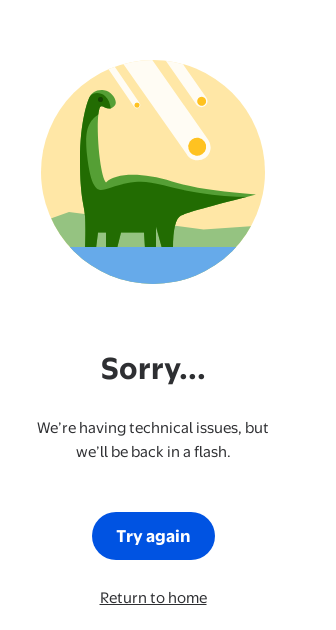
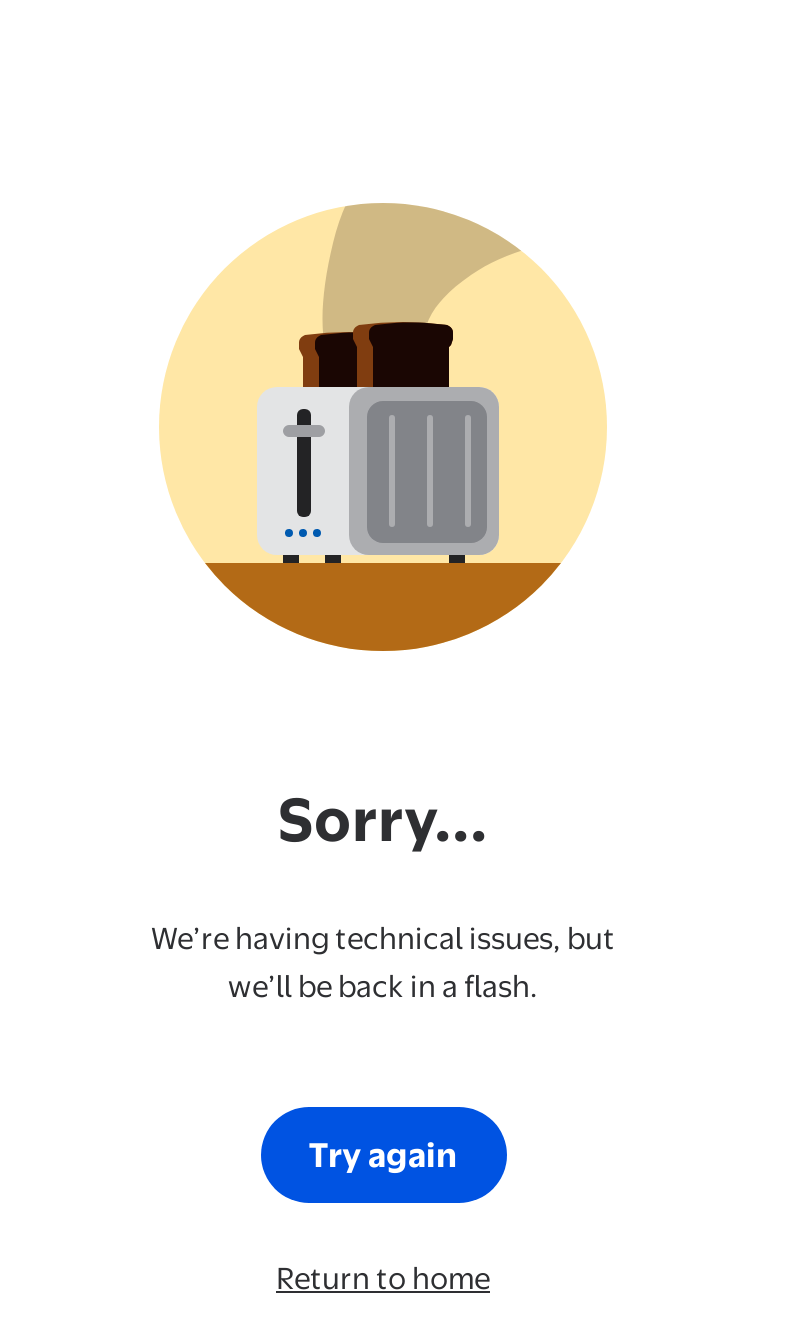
- [image]
+ [image]
